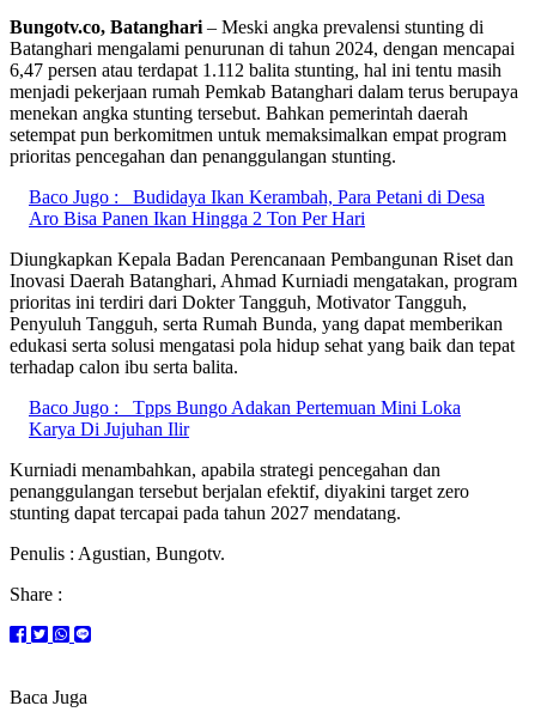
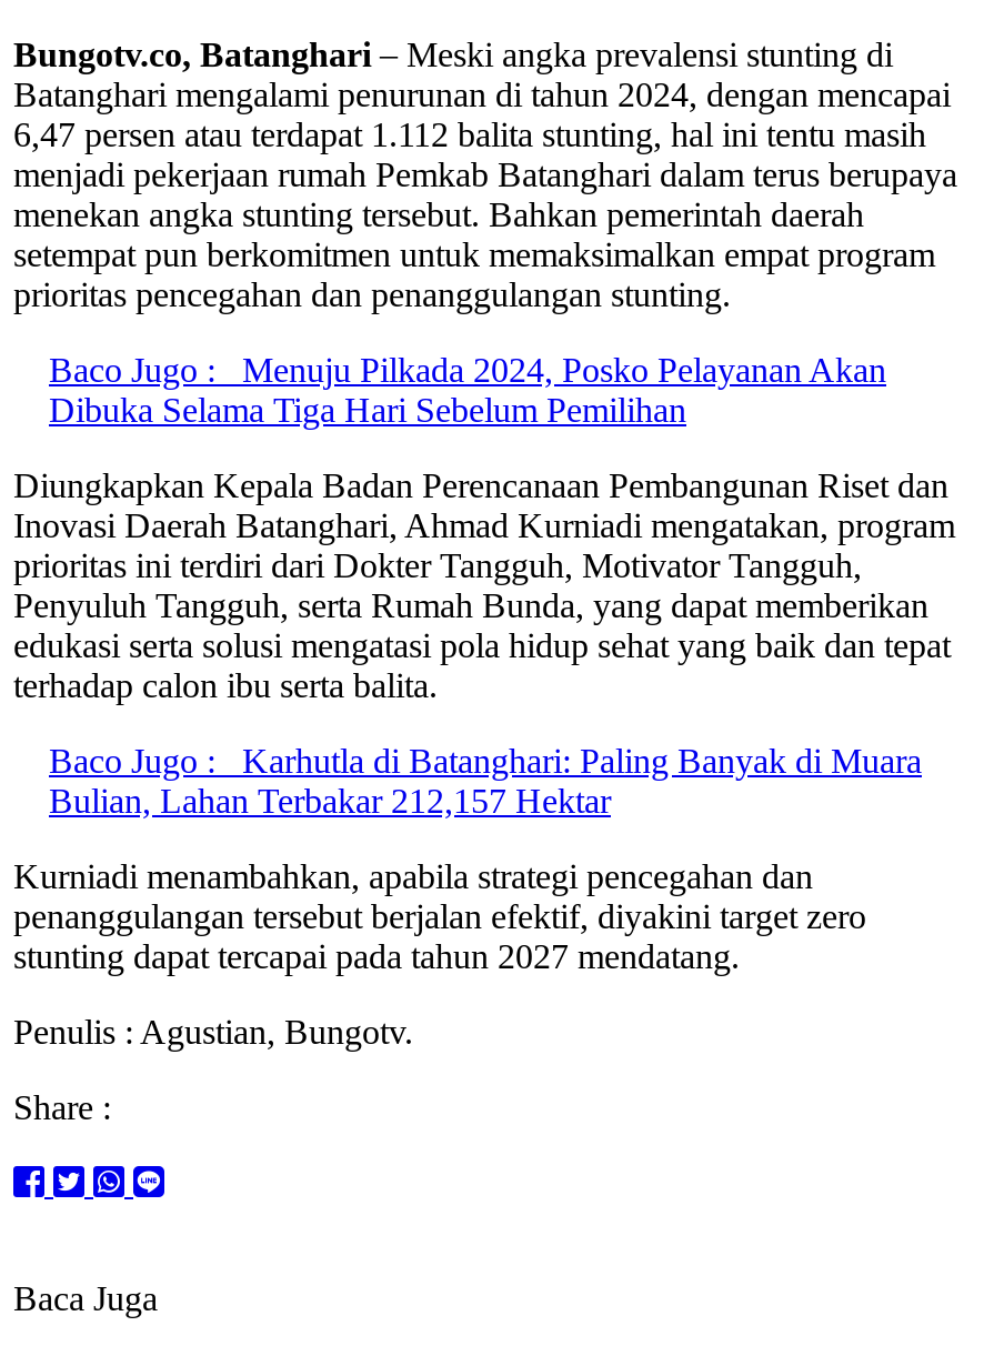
- Baco Jugo : Budidaya Ikan Kerambah, Para Petani di Desa
- Aro Bisa Panen Ikan Hingga 2 Ton Per Hari
+ Baco Jugo : Menuju Pilkada 2024, Posko Pelayanan Akan
+ Dibuka Selama Tiga Hari Sebelum Pemilihan

- Baco Jugo : Tpps Bungo Adakan Pertemuan Mini Loka
- Karya Di Jujuhan Ilir
+ Baco Jugo : Karhutla di Batanghari: Paling Banyak di Muara
+ Bulian, Lahan Terbakar 212,157 Hektar
